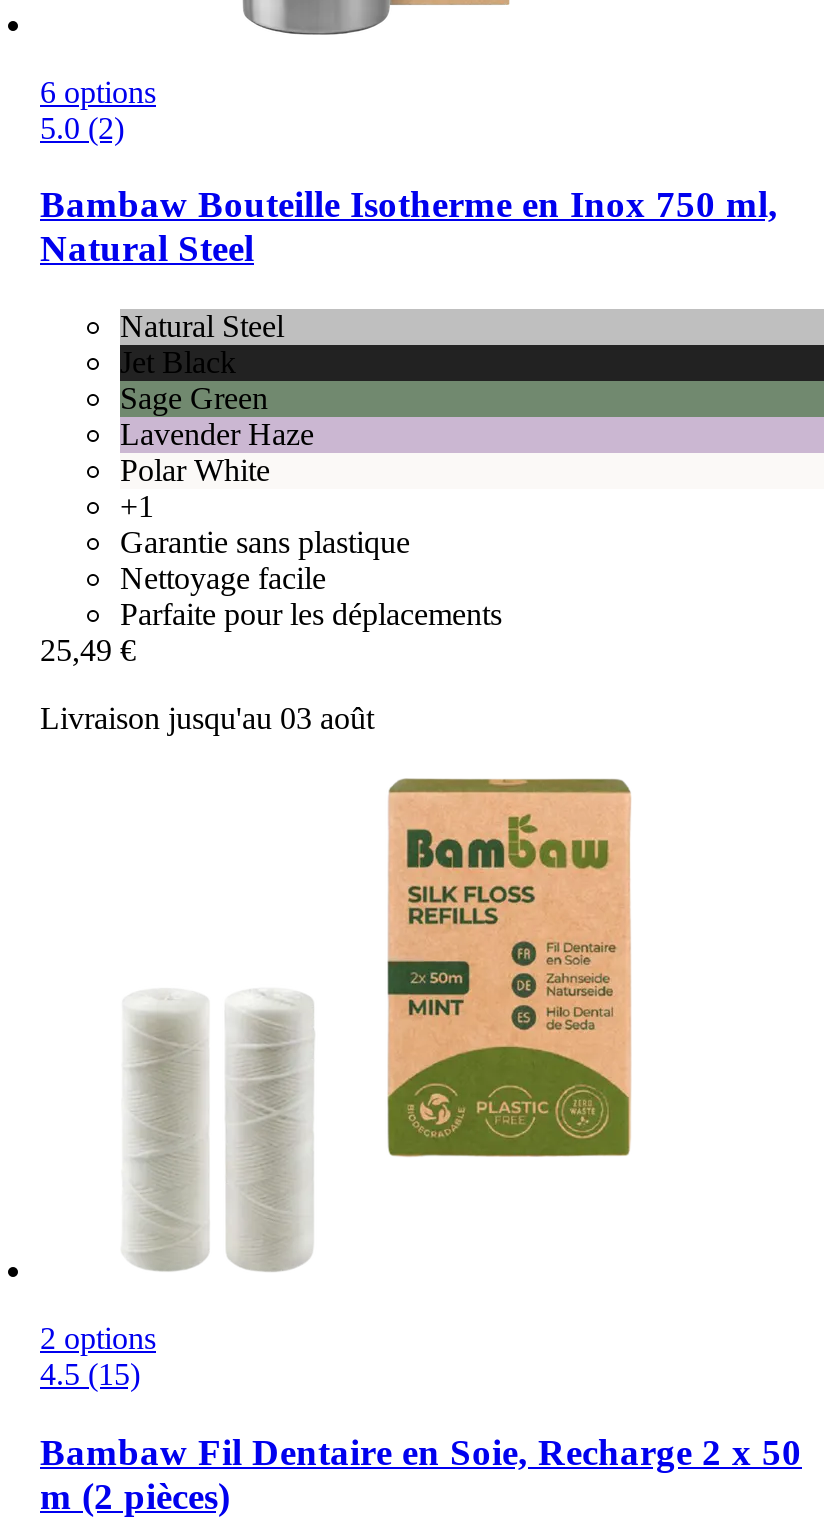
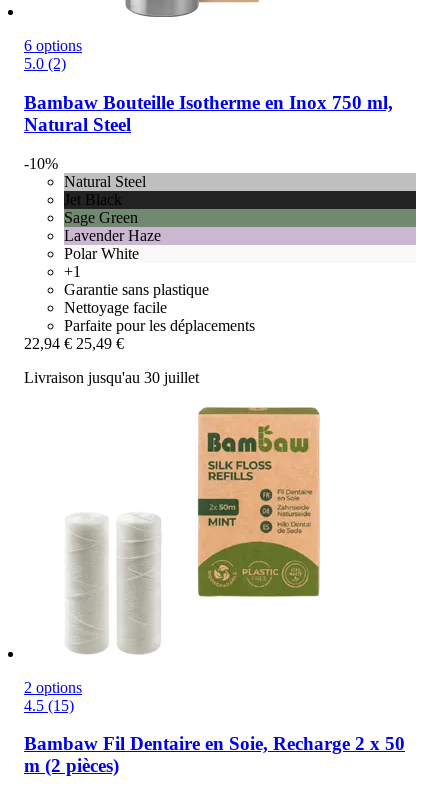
+ -10%

- 25,49 €
+ 22,94 € 25,49 €

- Livraison jusqu'au 03 août
+ Livraison jusqu'au 30 juillet
